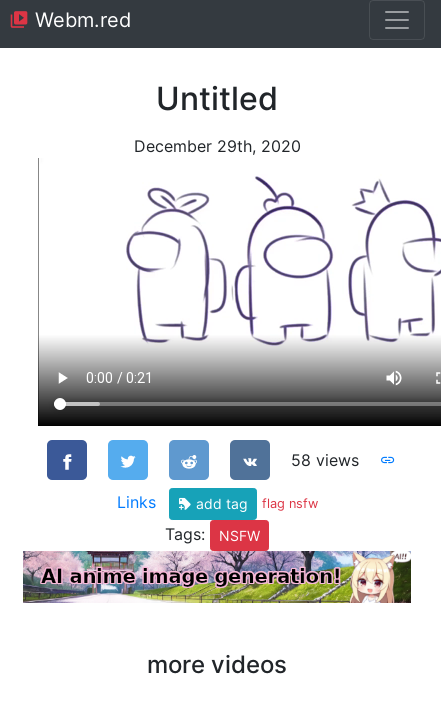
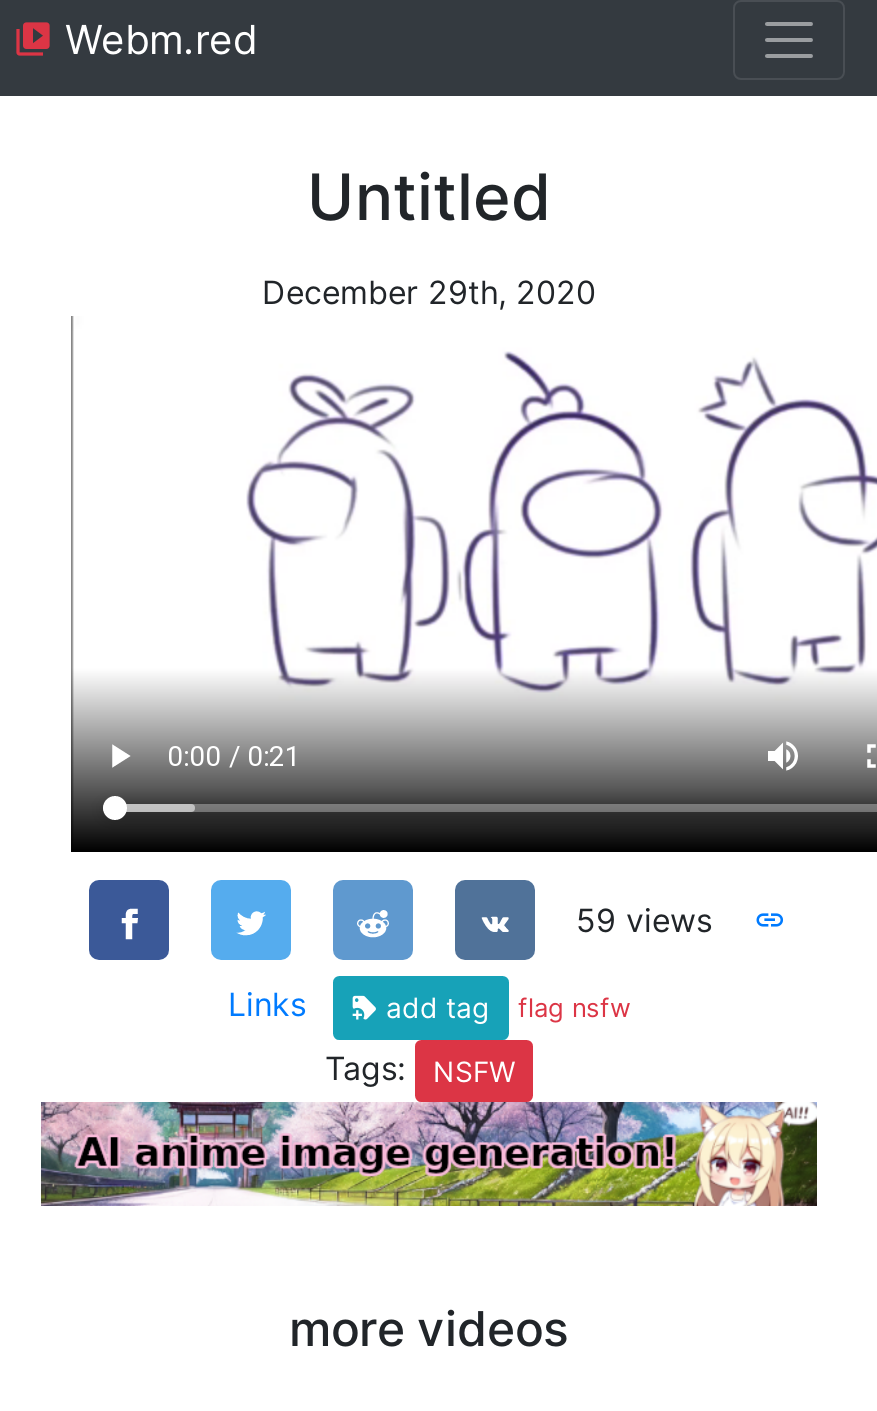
- 58 views
+ 59 views
